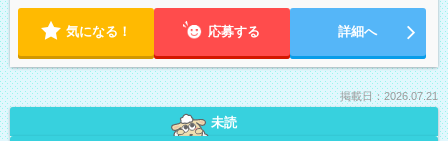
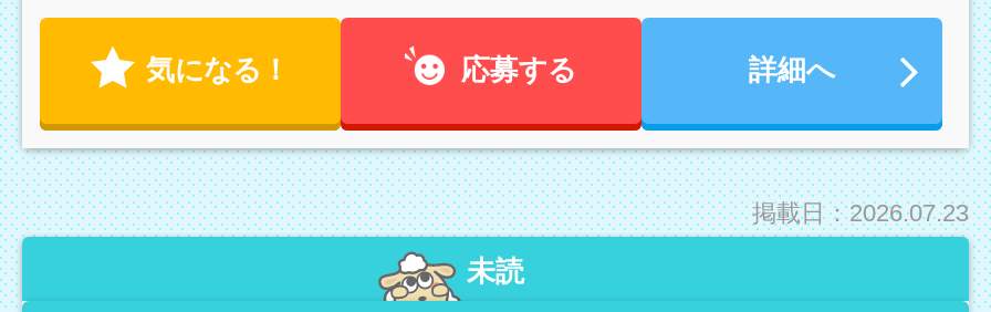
- 掲載日：2026.07.21
+ 掲載日：2026.07.23
